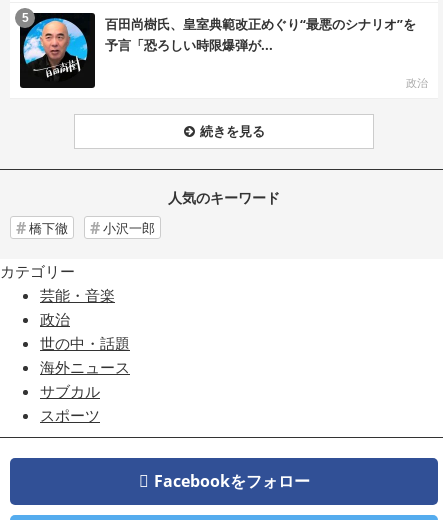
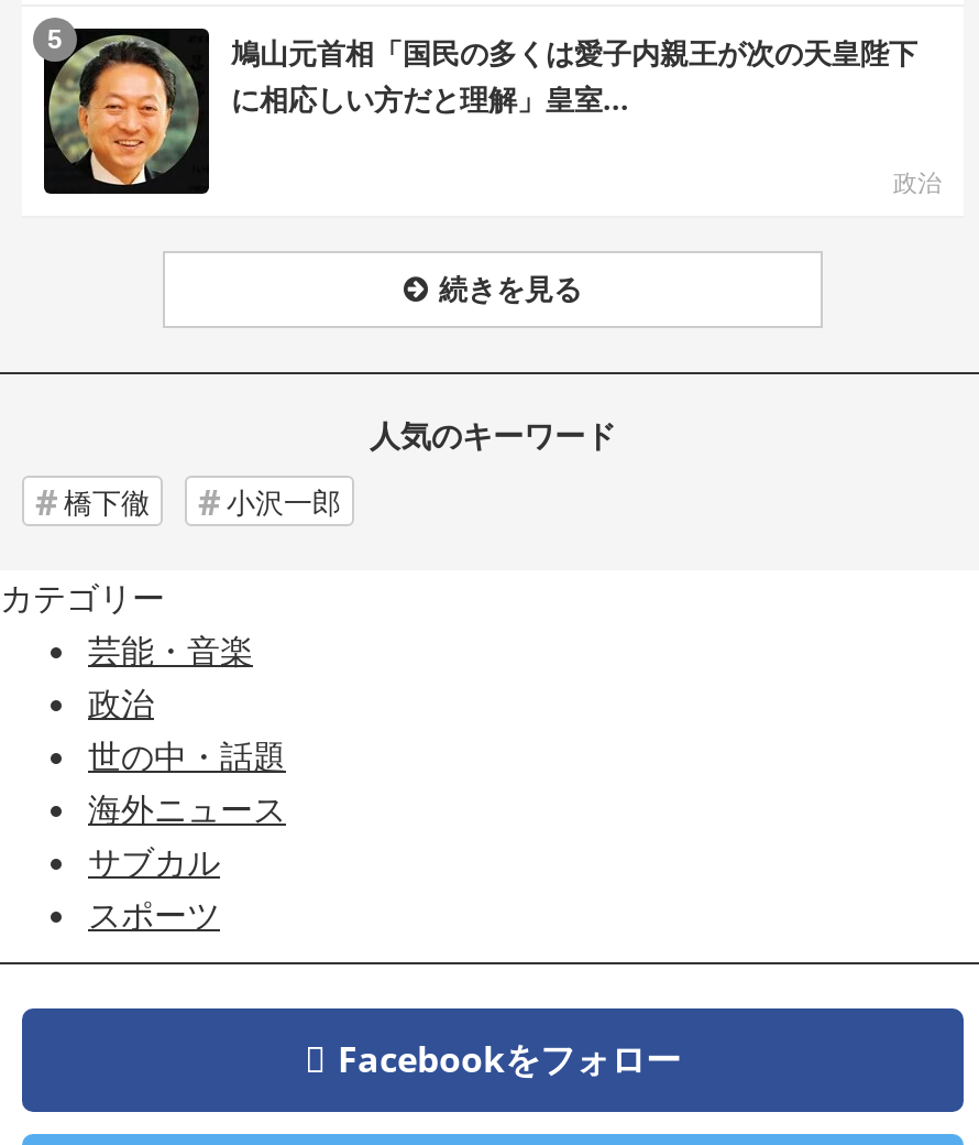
- [image]
- 百田尚樹氏、皇室典範改正めぐり“最悪のシナリオ”を
- 予言「恐ろしい時限爆弾が...
+ [image]
+ 鳩山元首相「国民の多くは愛子内親王が次の天皇陛下
+ に相応しい方だと理解」皇室...
